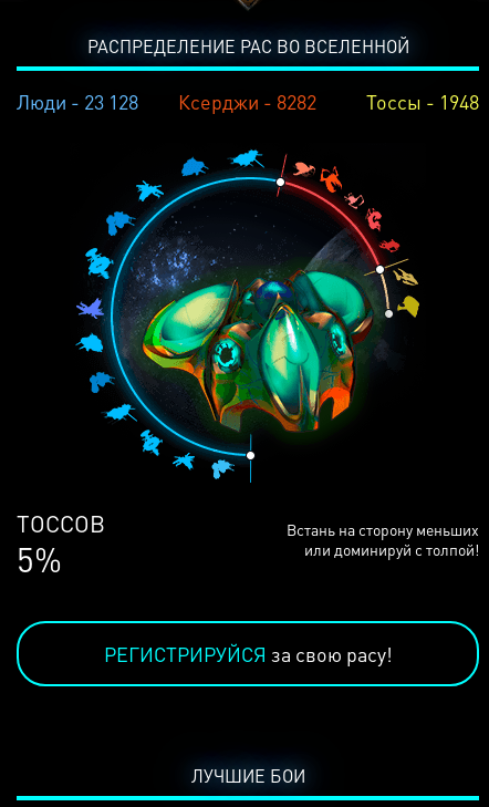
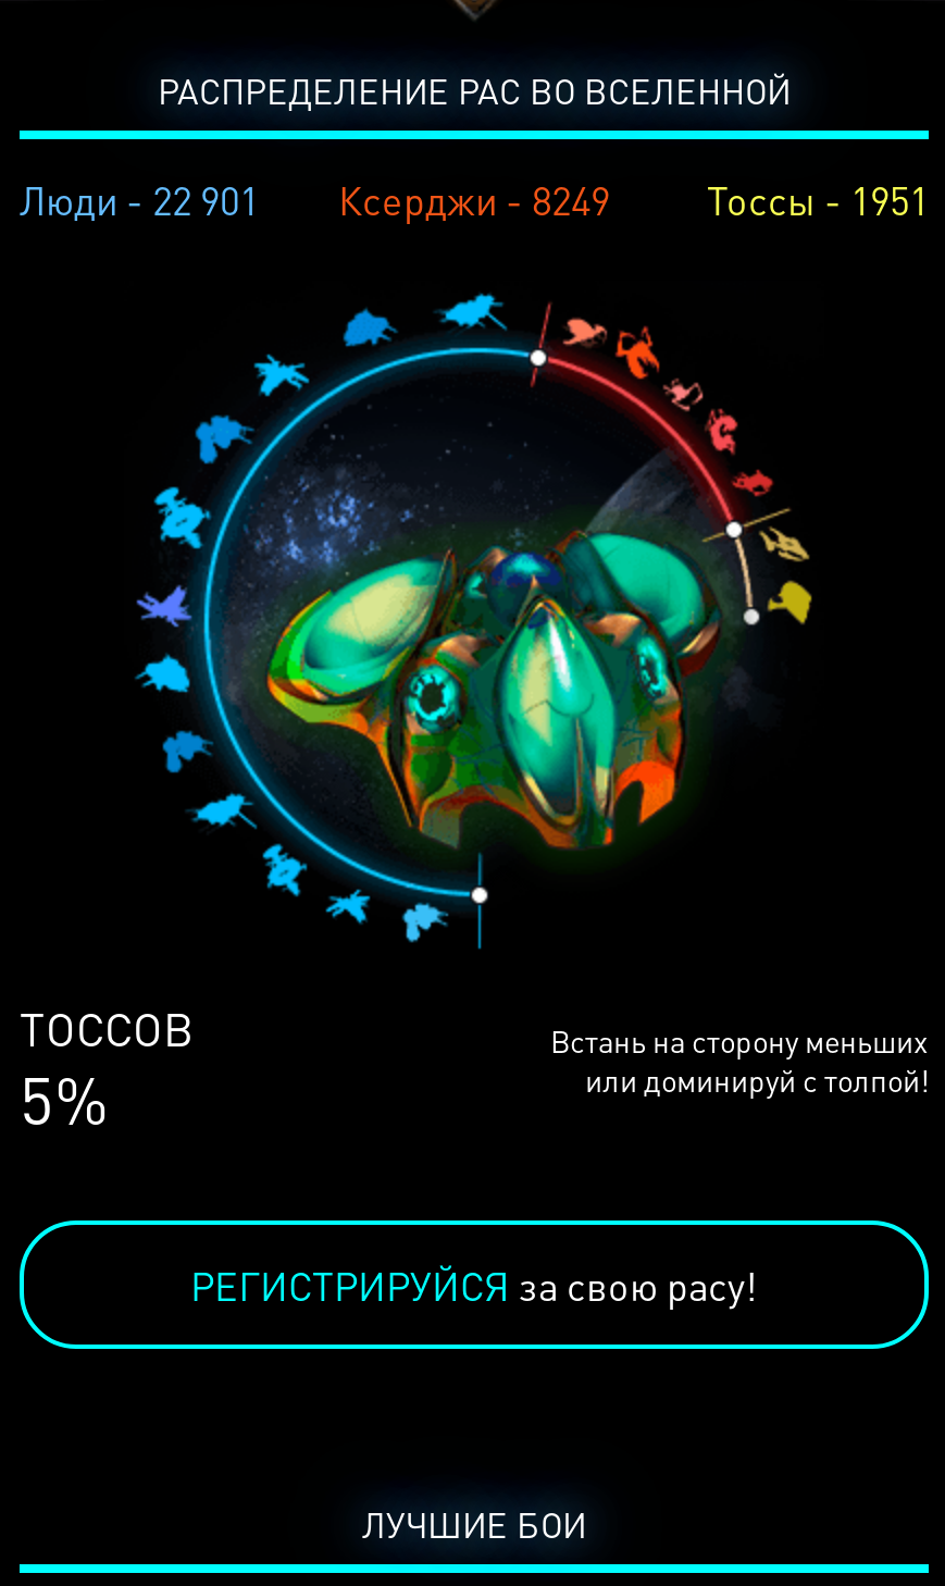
- Люди - 23 128
+ Люди - 22 901

- Ксерджи - 8282
+ Ксерджи - 8249

- Тоссы - 1948
+ Тоссы - 1951
